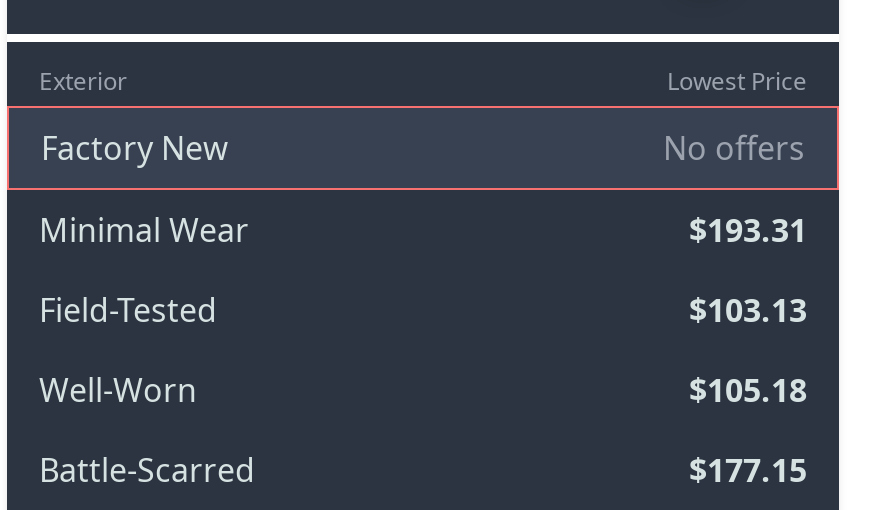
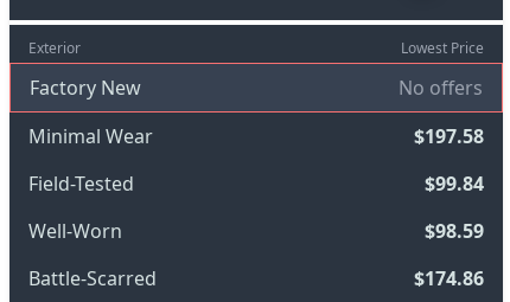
- $193.31
+ $197.58

- $103.13
+ $99.84

- $105.18
+ $98.59

- $177.15
+ $174.86
